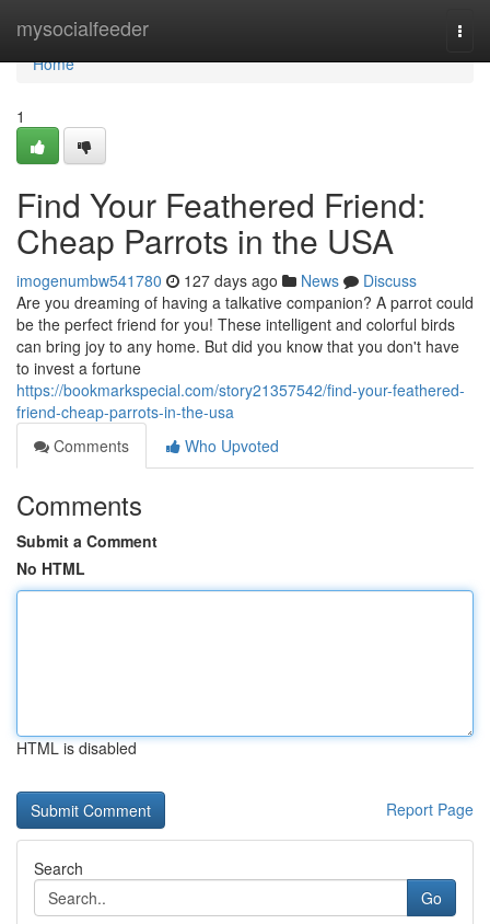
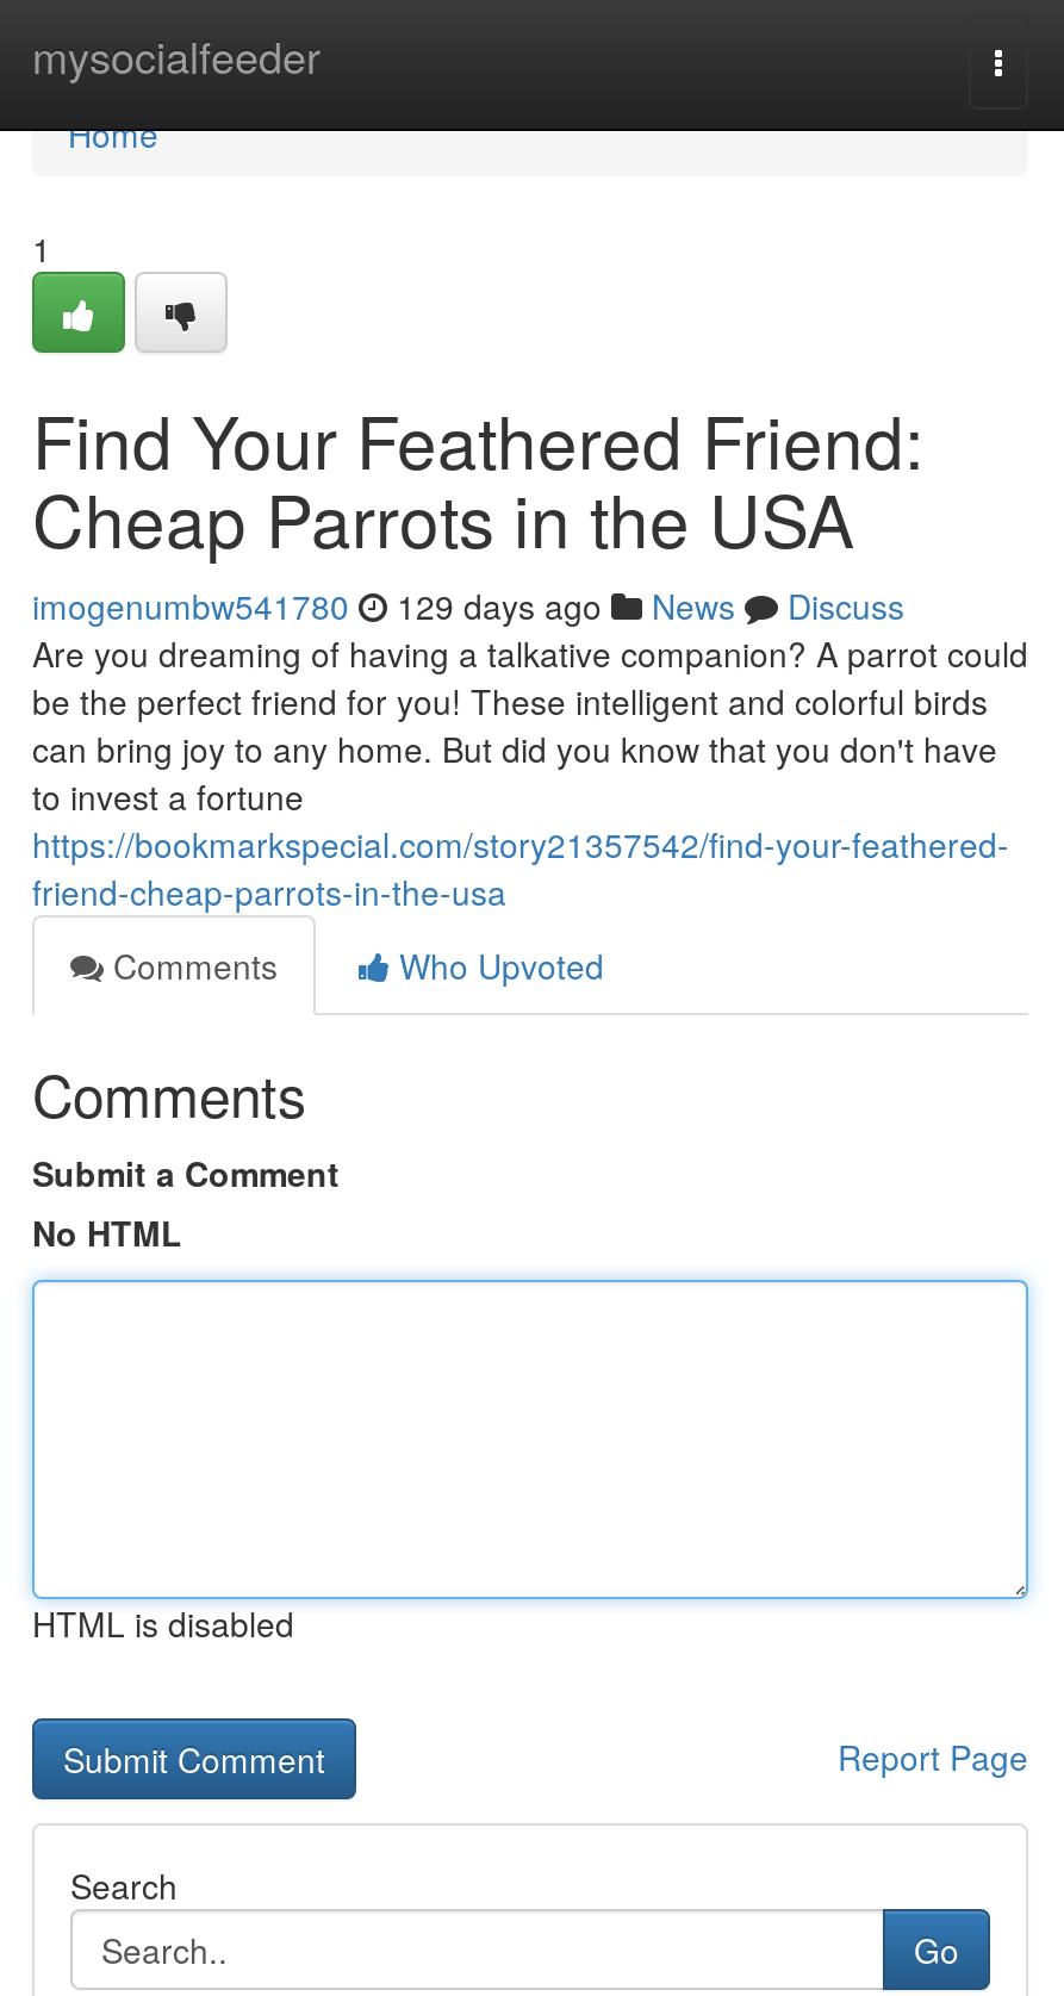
- imogenumbw541780 127 days ago News Discuss
+ imogenumbw541780 129 days ago News Discuss
